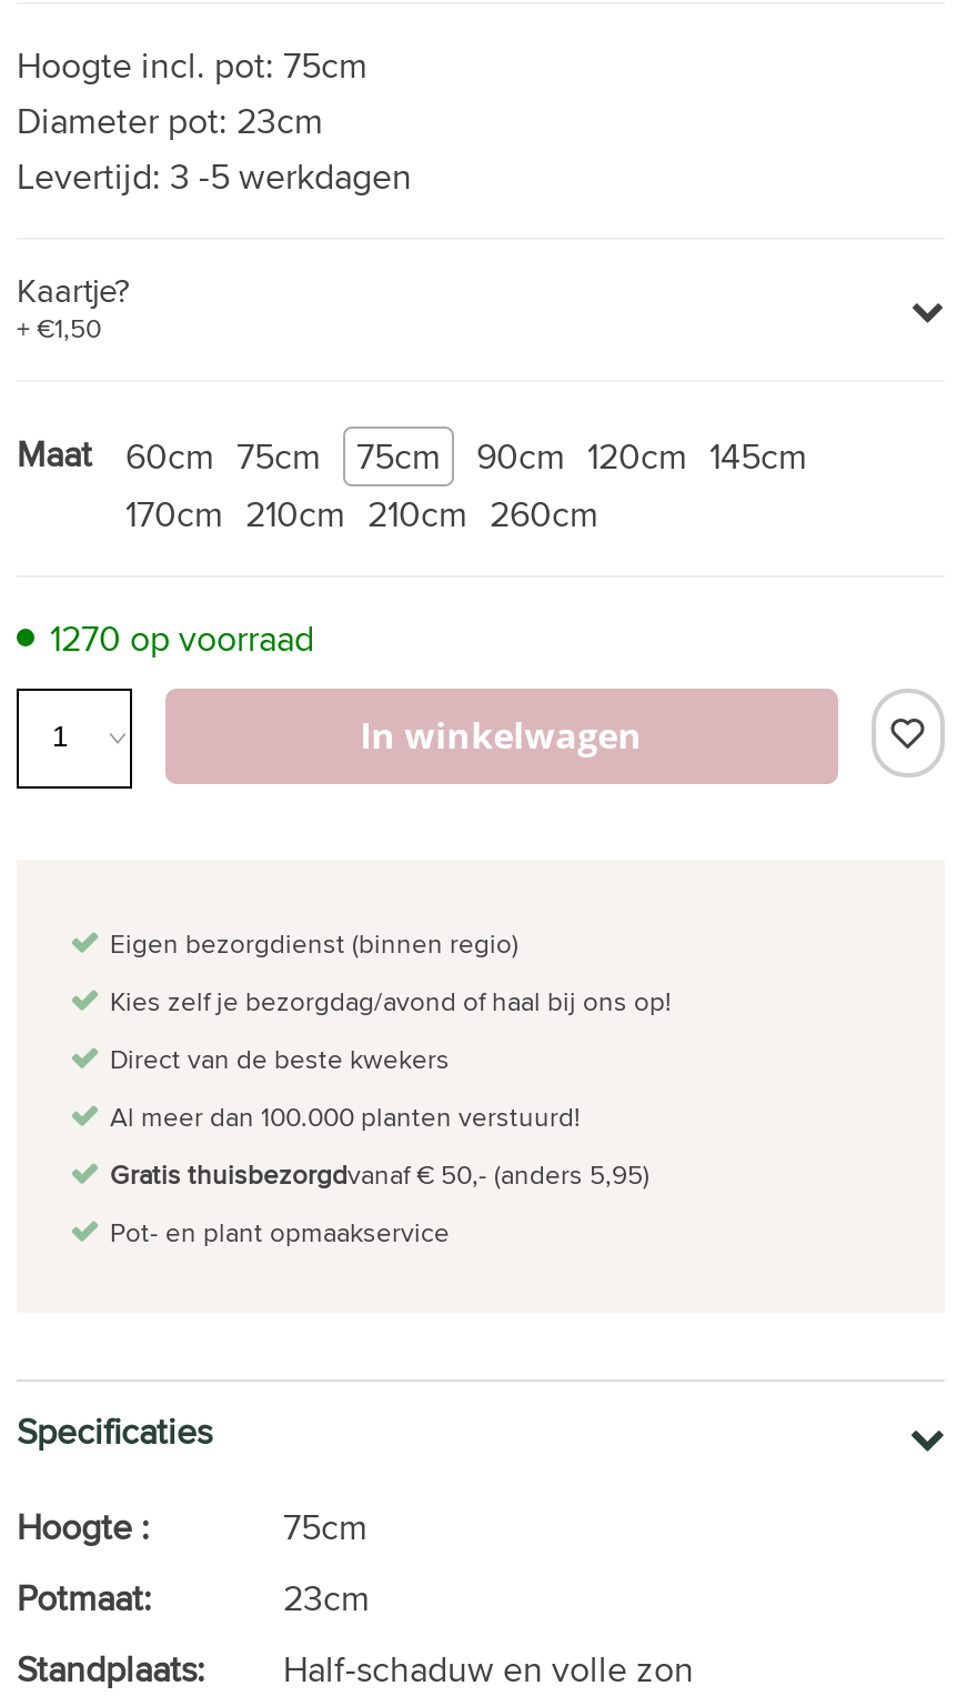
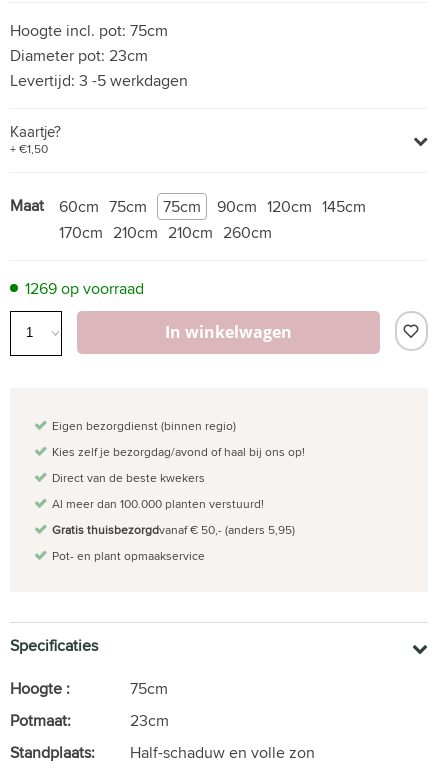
- 1270 op voorraad
+ 1269 op voorraad
